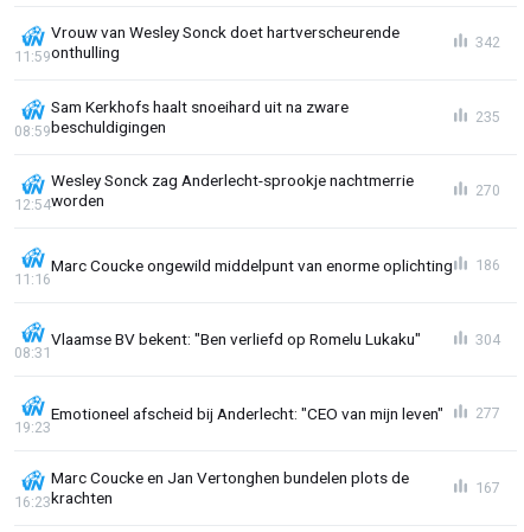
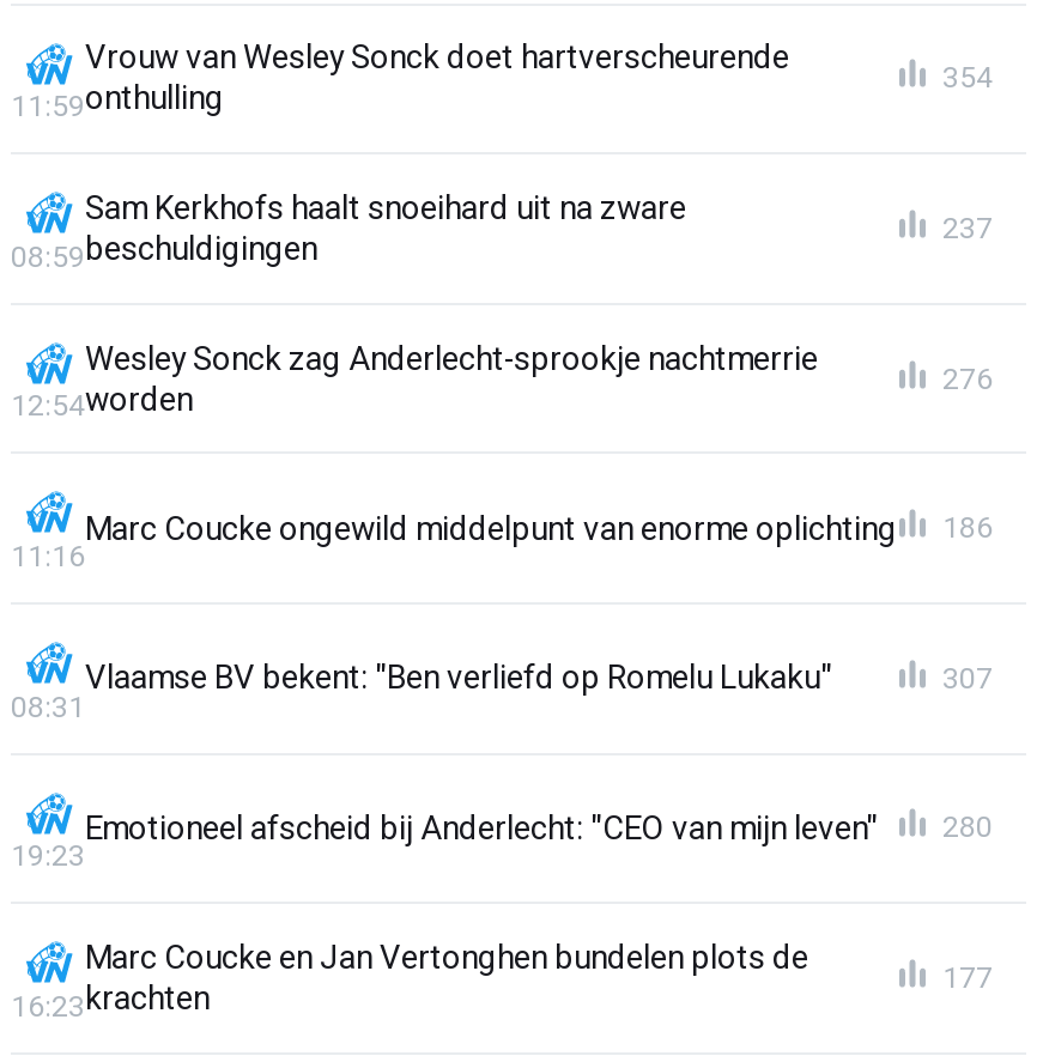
- 342
+ 354

- 235
+ 237

- 270
+ 276

- 304
+ 307

- Emotioneel afscheid bij Anderlecht: "CEO van mijn leven" 277
+ Emotioneel afscheid bij Anderlecht: "CEO van mijn leven" 280

- 167
+ 177
